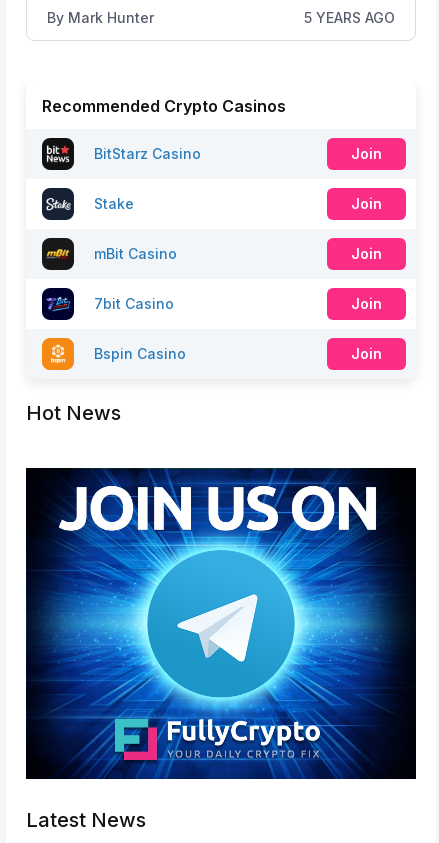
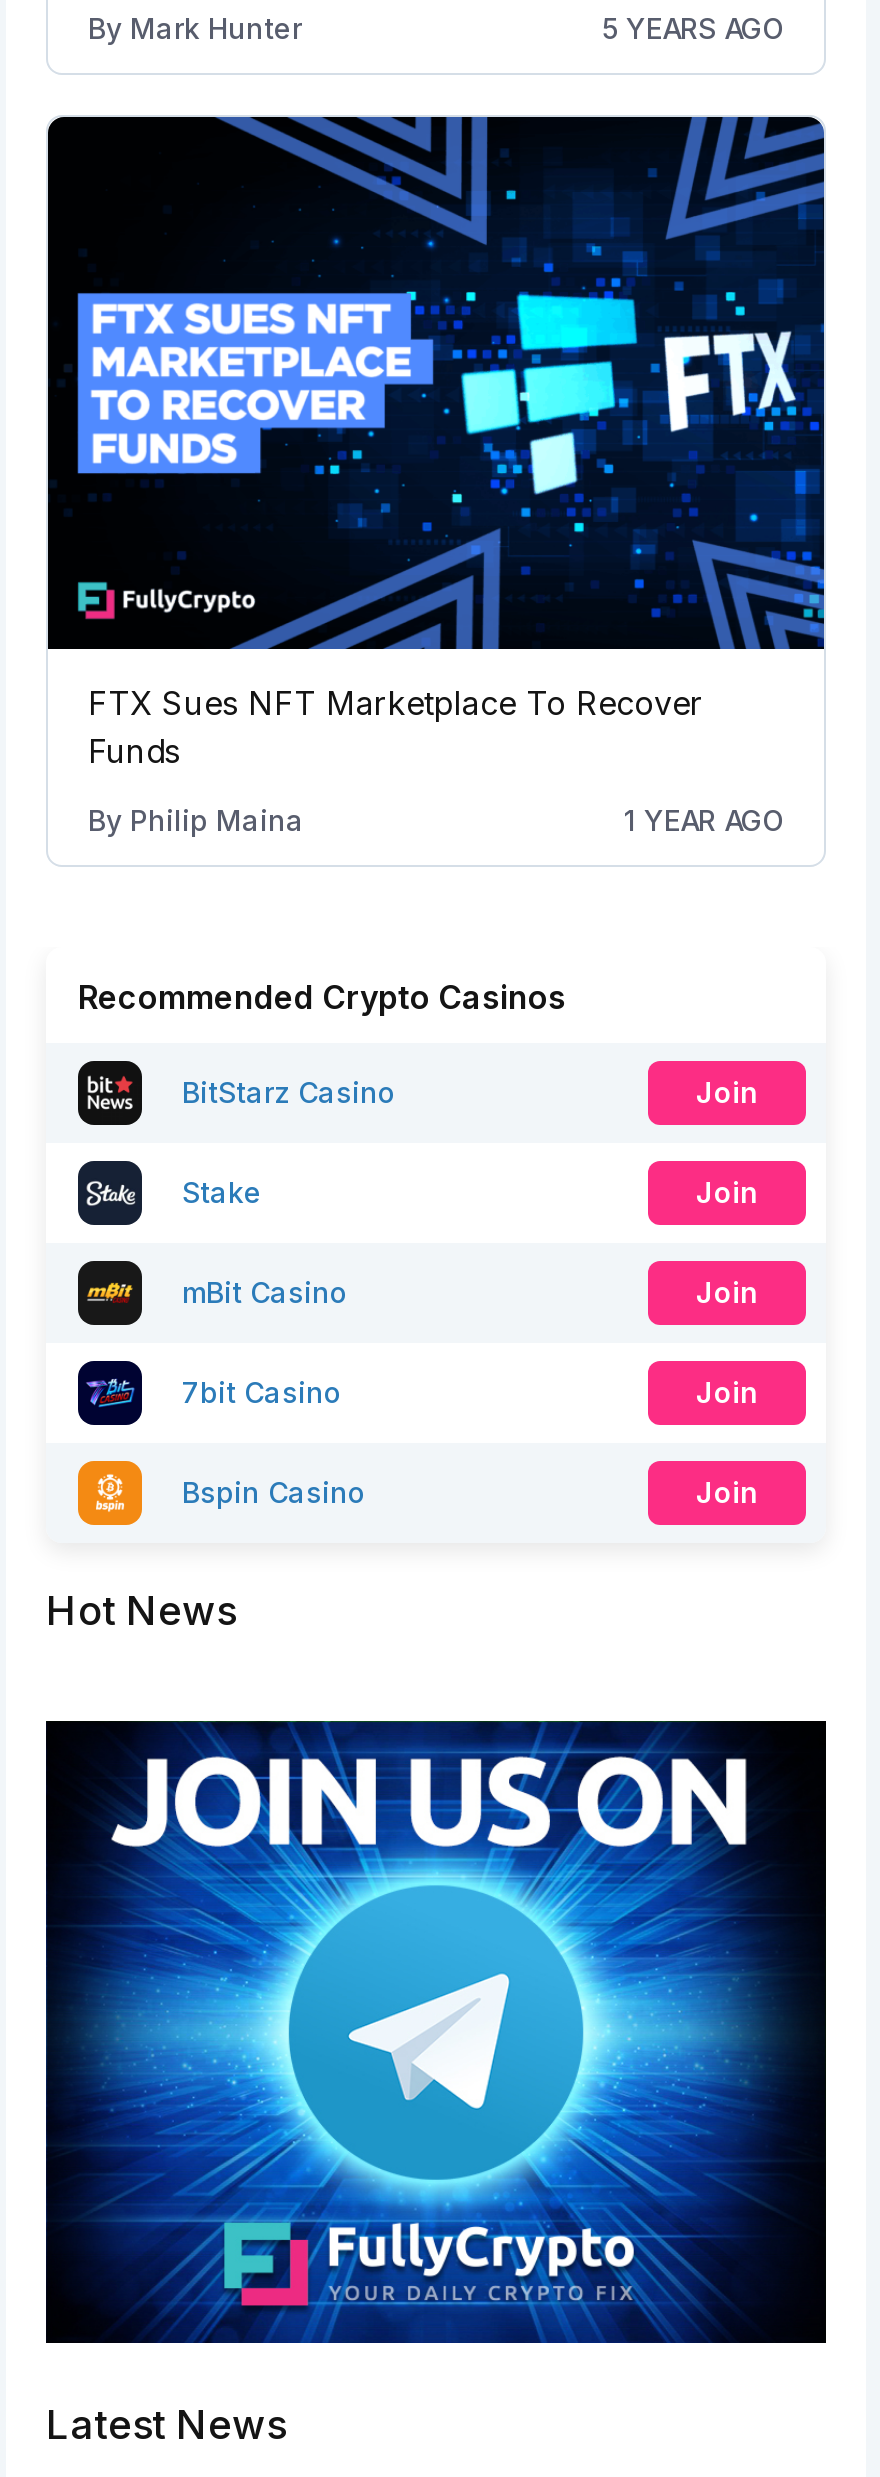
+ [image]
+ FTX Sues NFT Marketplace To Recover
+ Funds
+ By Philip Maina
+ 1 YEAR AGO
